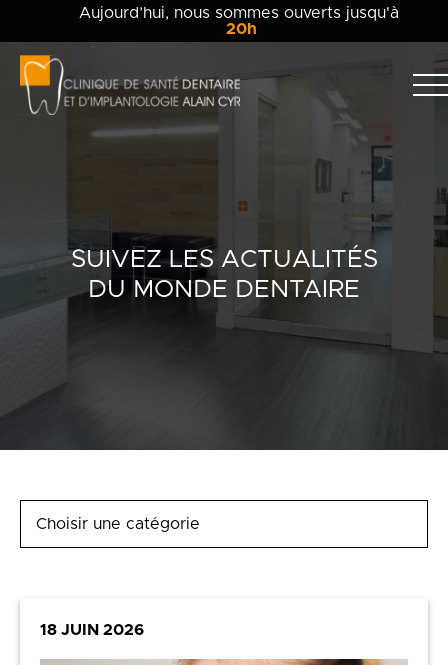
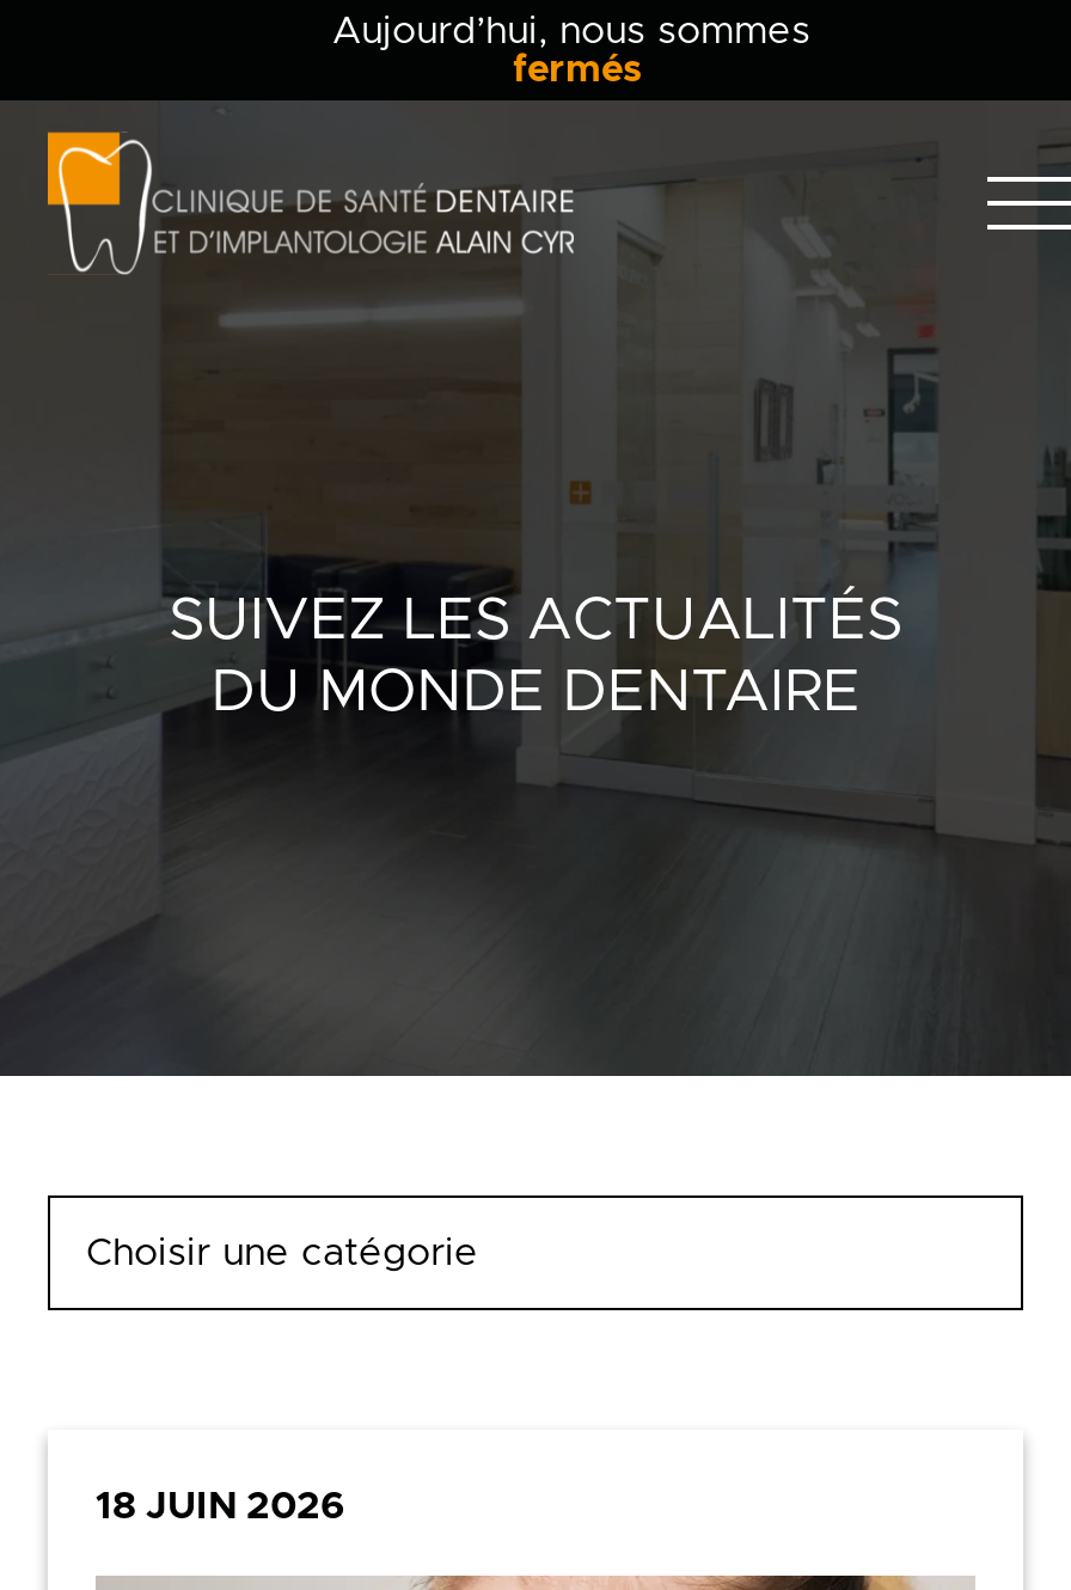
- Aujourd’hui, nous sommes ouverts jusqu'à
- 20h
+ Aujourd’hui, nous sommes
+ fermés
